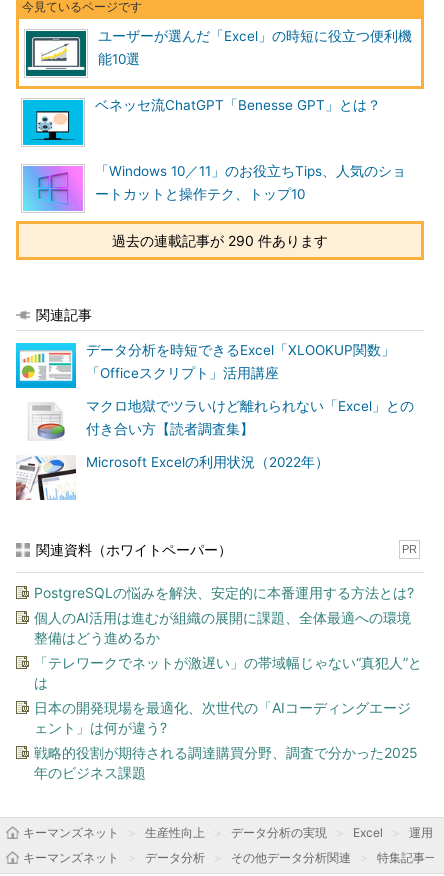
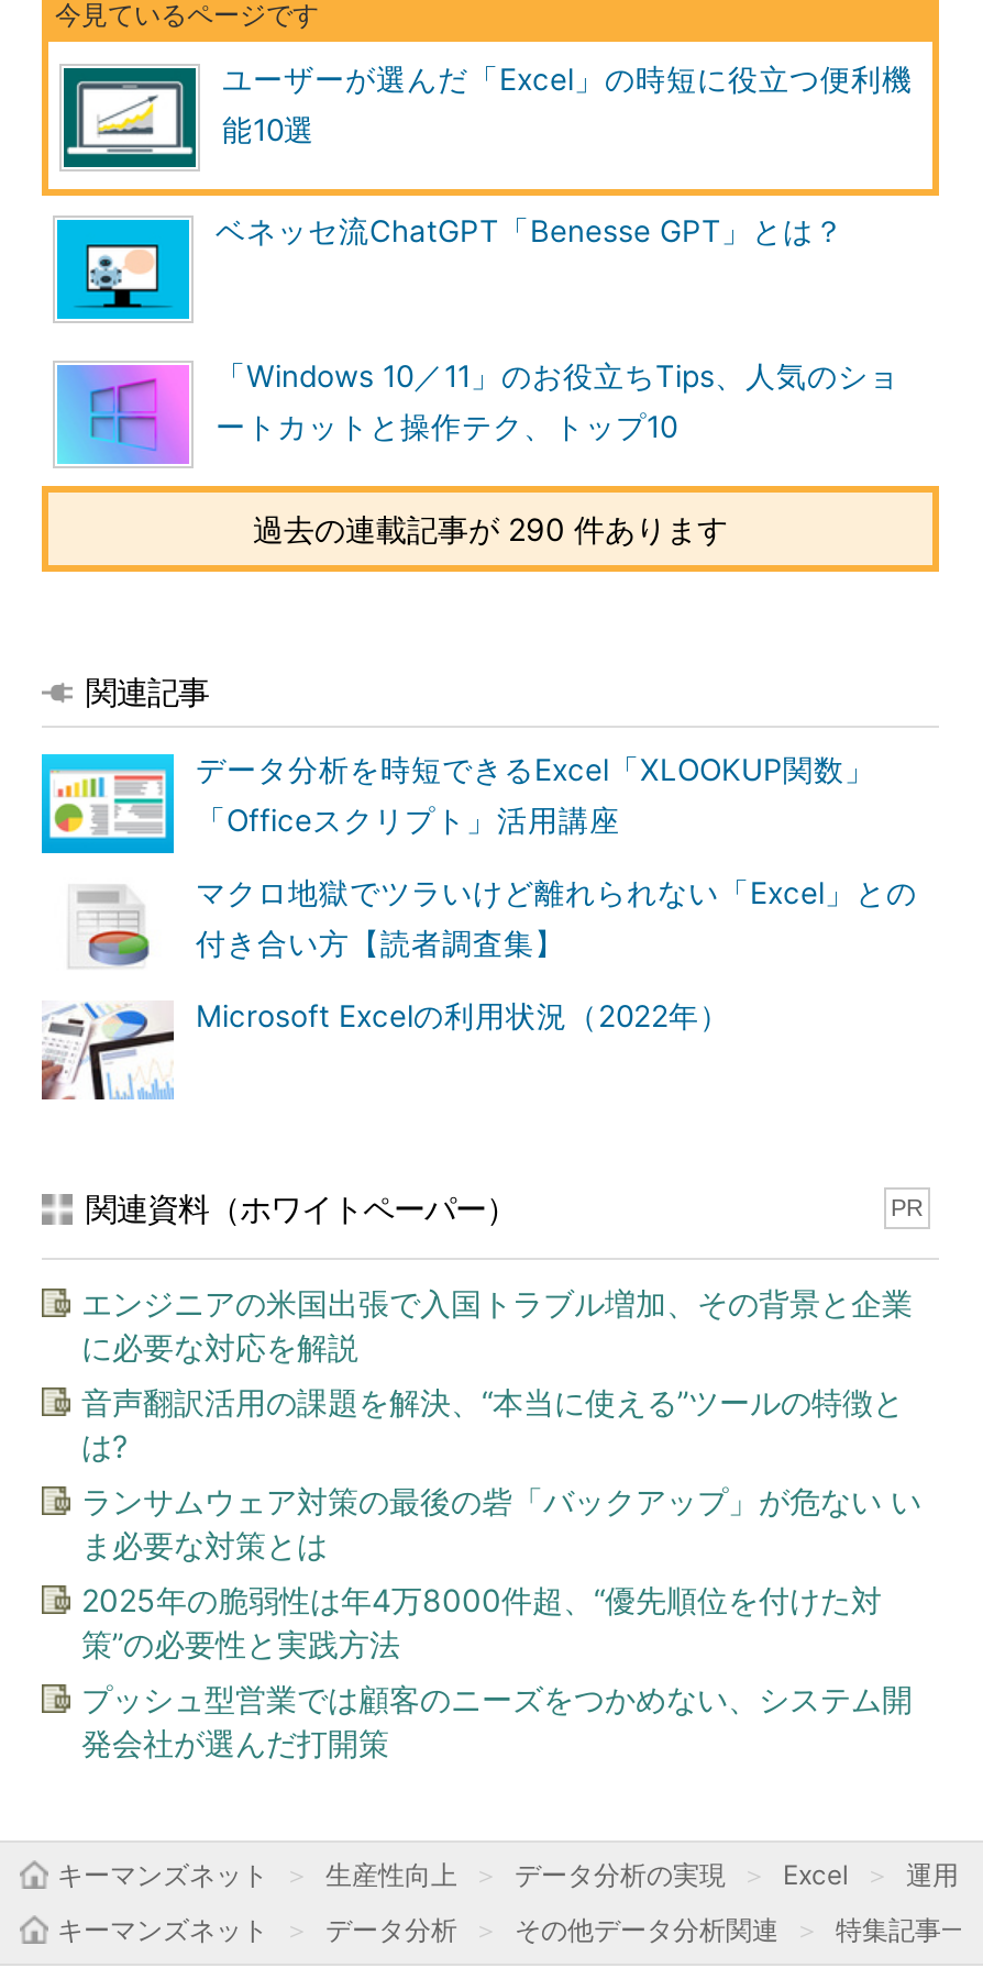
- PostgreSQLの悩みを解決、安定的に本番運用する方法とは?
+ エンジニアの米国出張で入国トラブル増加、その背景と企業
+ に必要な対応を解説

- 個人のAI活用は進むが組織の展開に課題、全体最適への環境
- 整備はどう進めるか
+ 音声翻訳活用の課題を解決、“本当に使える”ツールの特徴と
+ は?

- 「テレワークでネットが激遅い」の帯域幅じゃない“真犯人”と
- は
+ ランサムウェア対策の最後の砦「バックアップ」が危ない い
+ ま必要な対策とは

- 日本の開発現場を最適化、次世代の「AIコーディングエージ
- ェント」は何が違う?
+ 2025年の脆弱性は年4万8000件超、“優先順位を付けた対
+ 策”の必要性と実践方法

- 戦略的役割が期待される調達購買分野、調査で分かった2025
- 年のビジネス課題
+ プッシュ型営業では顧客のニーズをつかめない、システム開
+ 発会社が選んだ打開策
